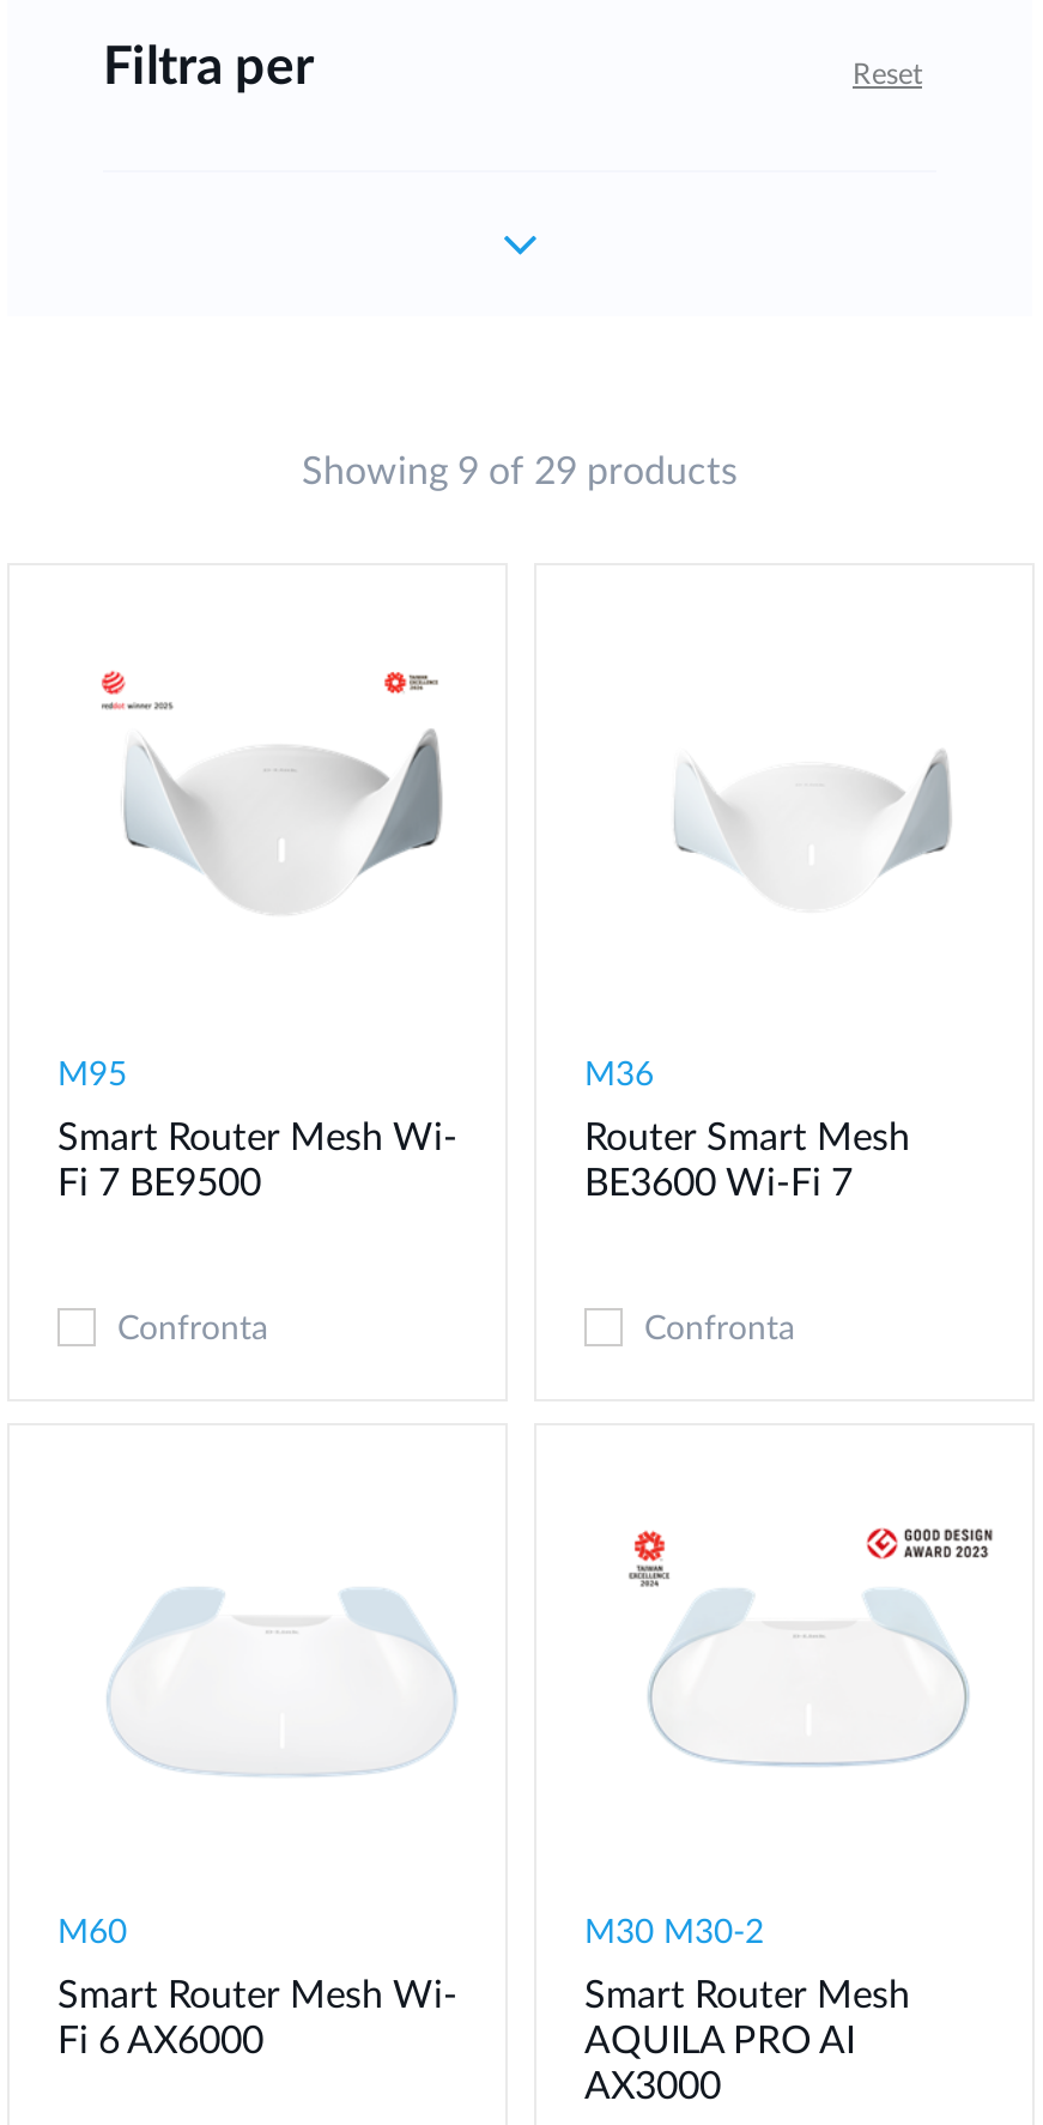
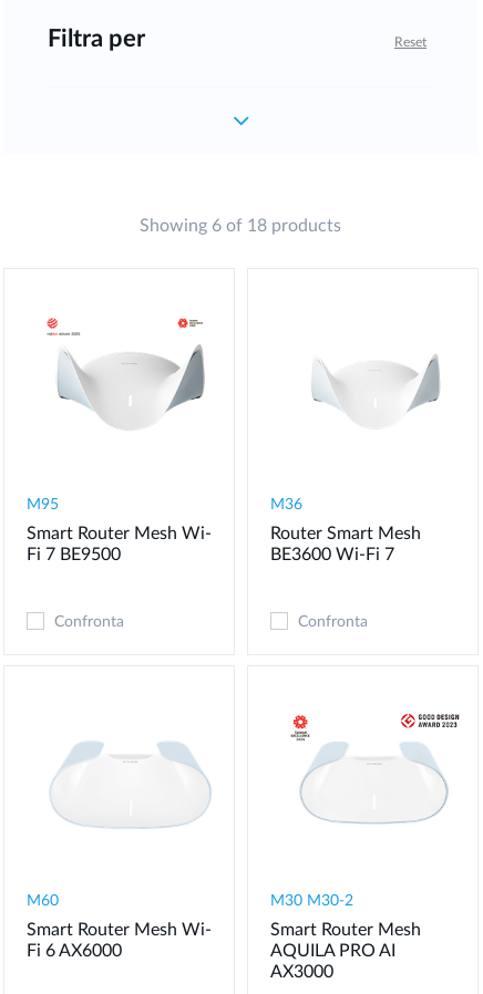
- Showing 9 of 29 products
+ Showing 6 of 18 products
